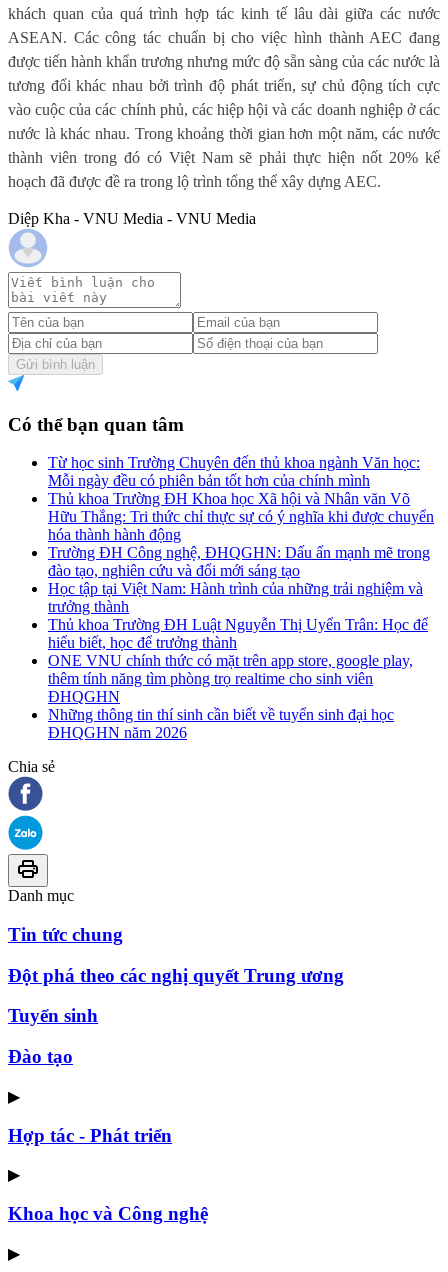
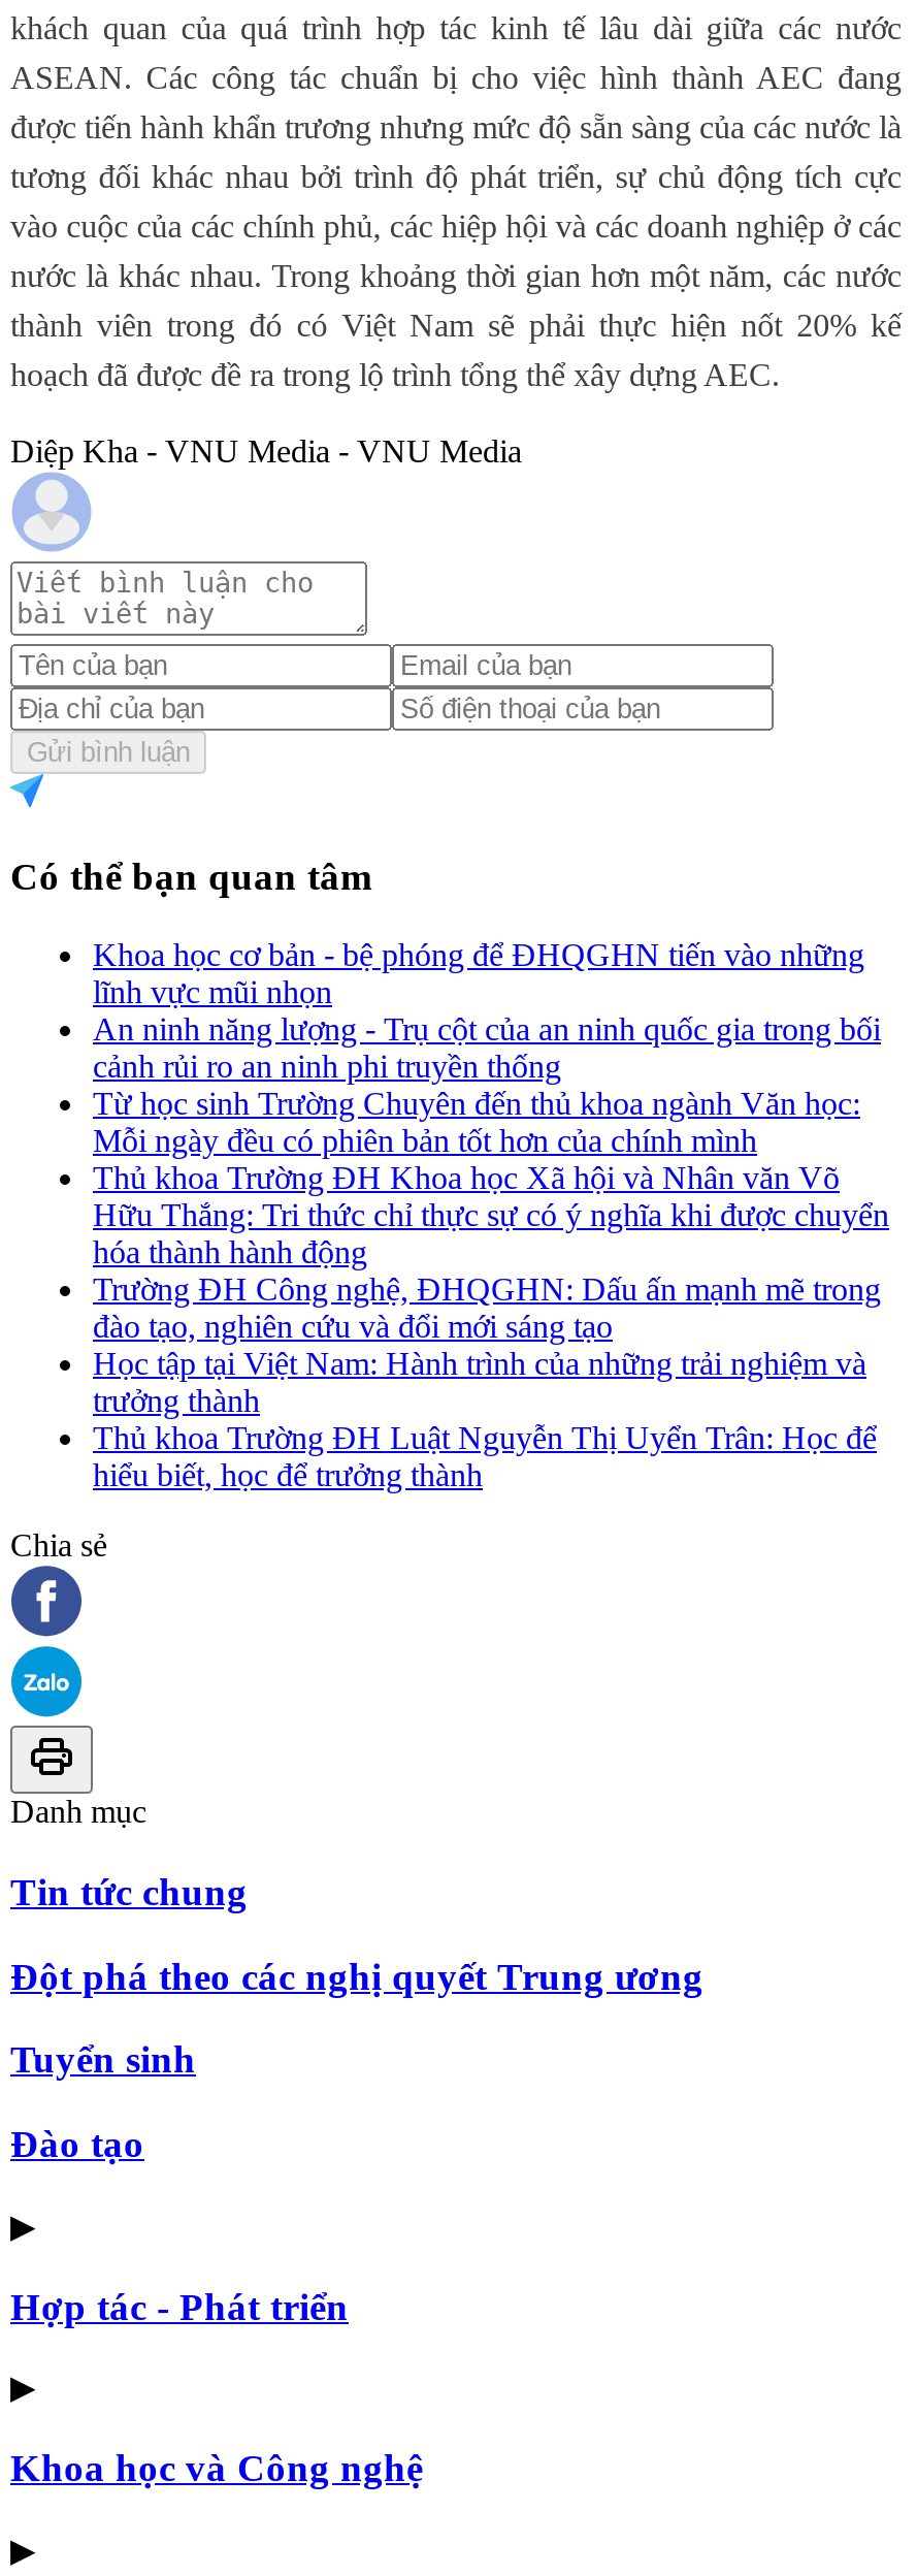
+ Khoa học cơ bản - bệ phóng để ĐHQGHN tiến vào những
+ lĩnh vực mũi nhọn
+ An ninh năng lượng - Trụ cột của an ninh quốc gia trong bối
+ cảnh rủi ro an ninh phi truyền thống

moved down: Từ học sinh Trường Chuyên đến thủ khoa ngành Văn học: | Mỗi ngày đều có phiên bản tốt hơn của chính mình | Thủ khoa Trường ĐH Khoa học Xã hội và Nhân văn Võ | ... | Thủ khoa Trường ĐH Luật Nguyễn Thị Uyển Trân: Học để | hiểu biết, học để trưởng thành

- ONE VNU chính thức có mặt trên app store, google play,
- thêm tính năng tìm phòng trọ realtime cho sinh viên
- ĐHQGHN
- Những thông tin thí sinh cần biết về tuyển sinh đại học
- ĐHQGHN năm 2026
